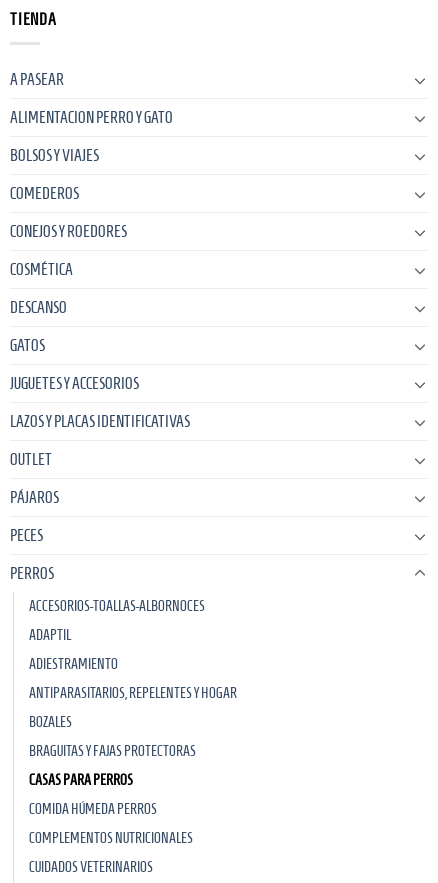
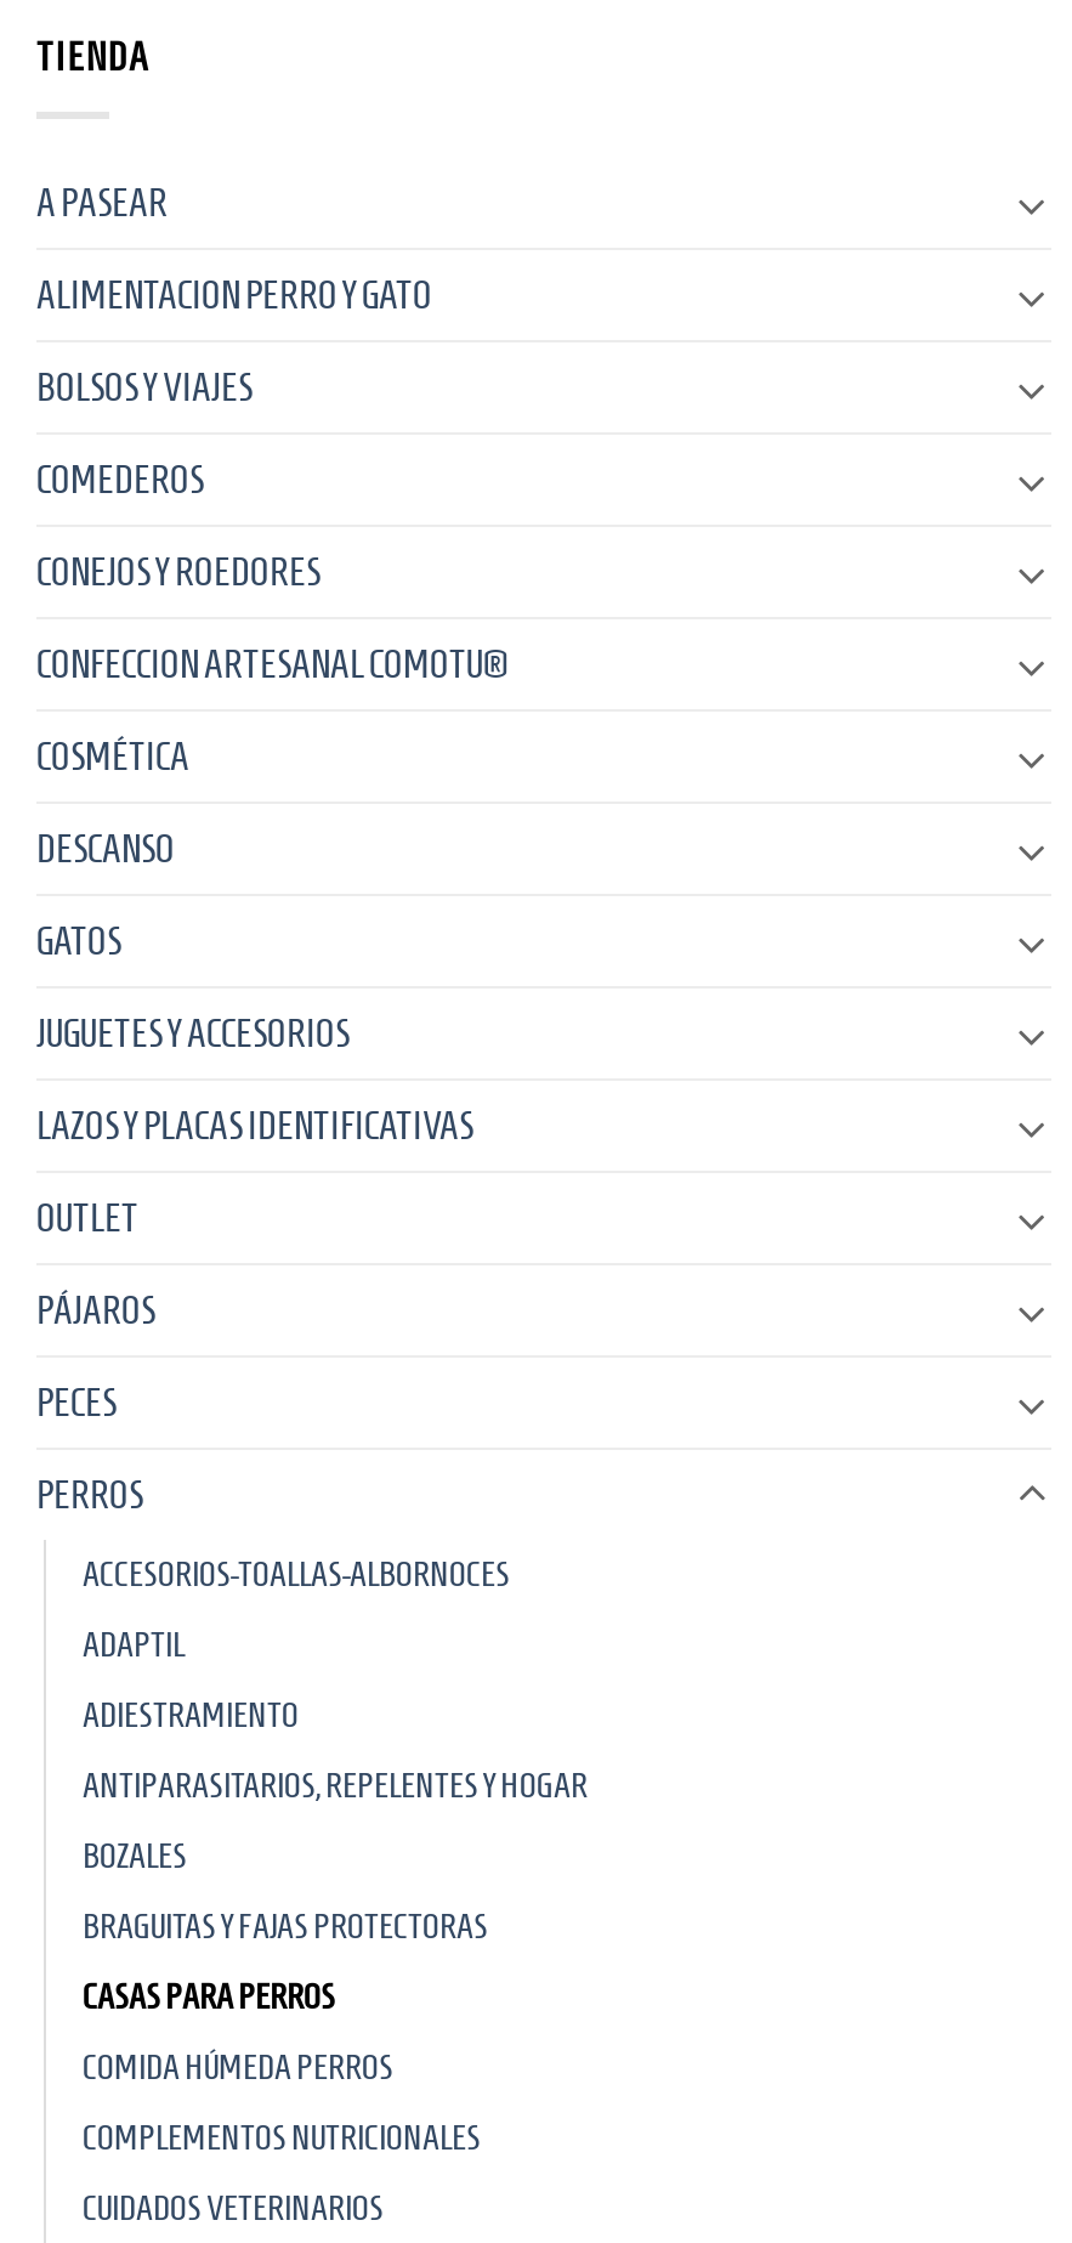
+ CONFECCION ARTESANAL COMOTU®
